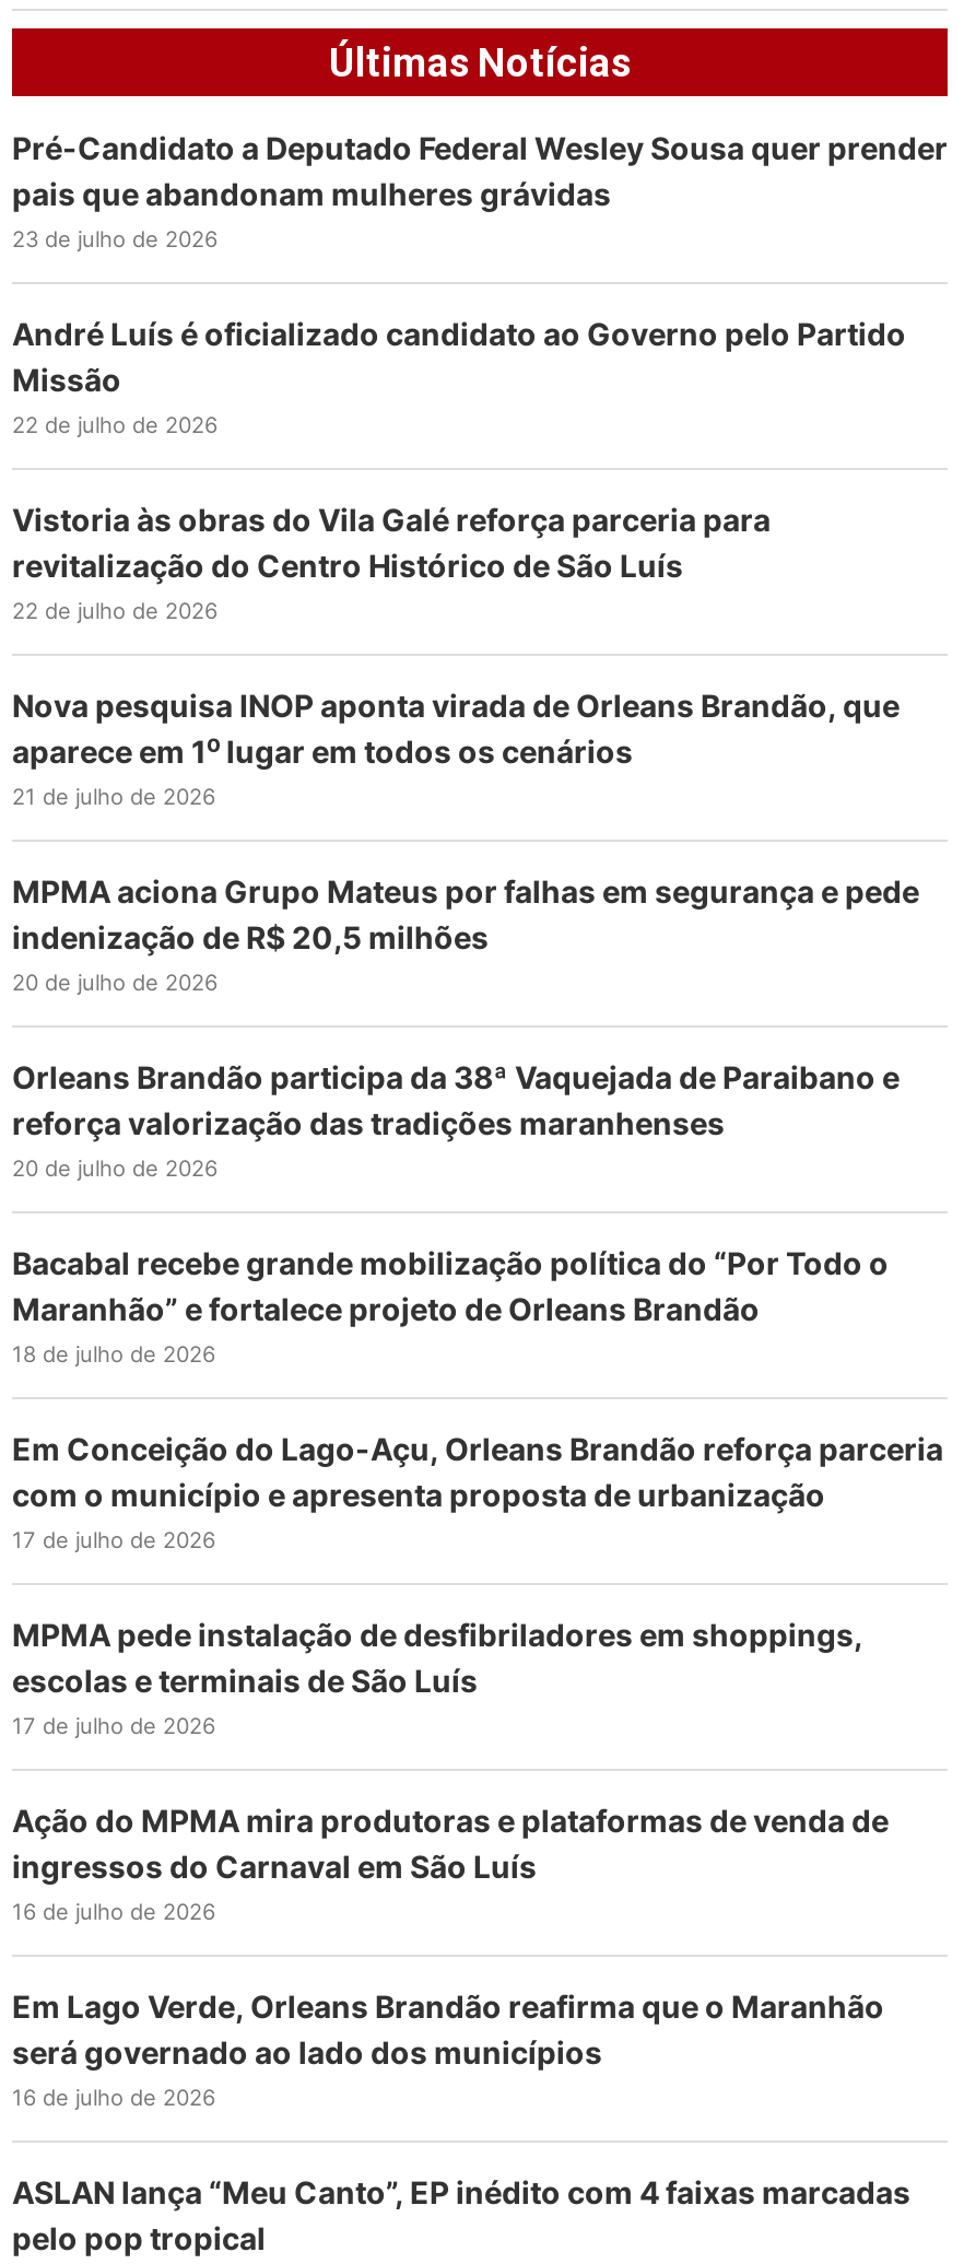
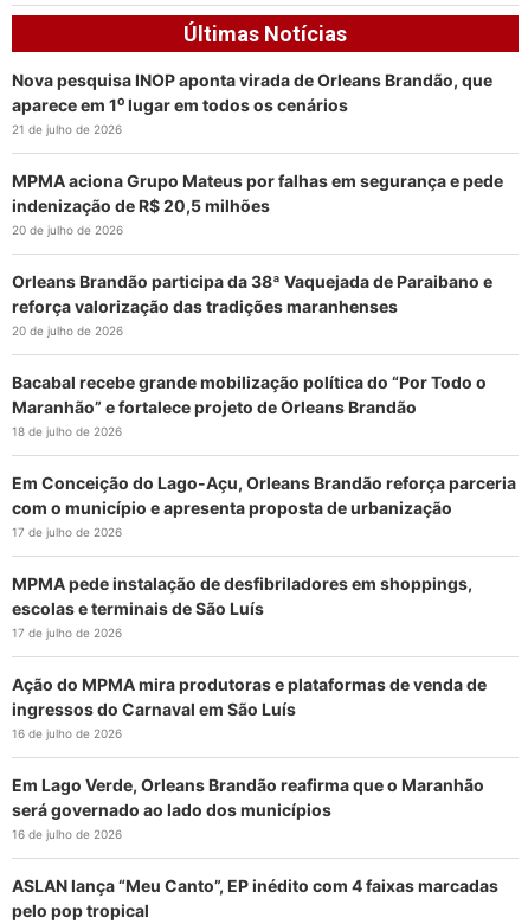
- Pré-Candidato a Deputado Federal Wesley Sousa quer prender
- pais que abandonam mulheres grávidas
- 23 de julho de 2026
- André Luís é oficializado candidato ao Governo pelo Partido
- Missão
- 22 de julho de 2026
- Vistoria às obras do Vila Galé reforça parceria para
- revitalização do Centro Histórico de São Luís
- 22 de julho de 2026
